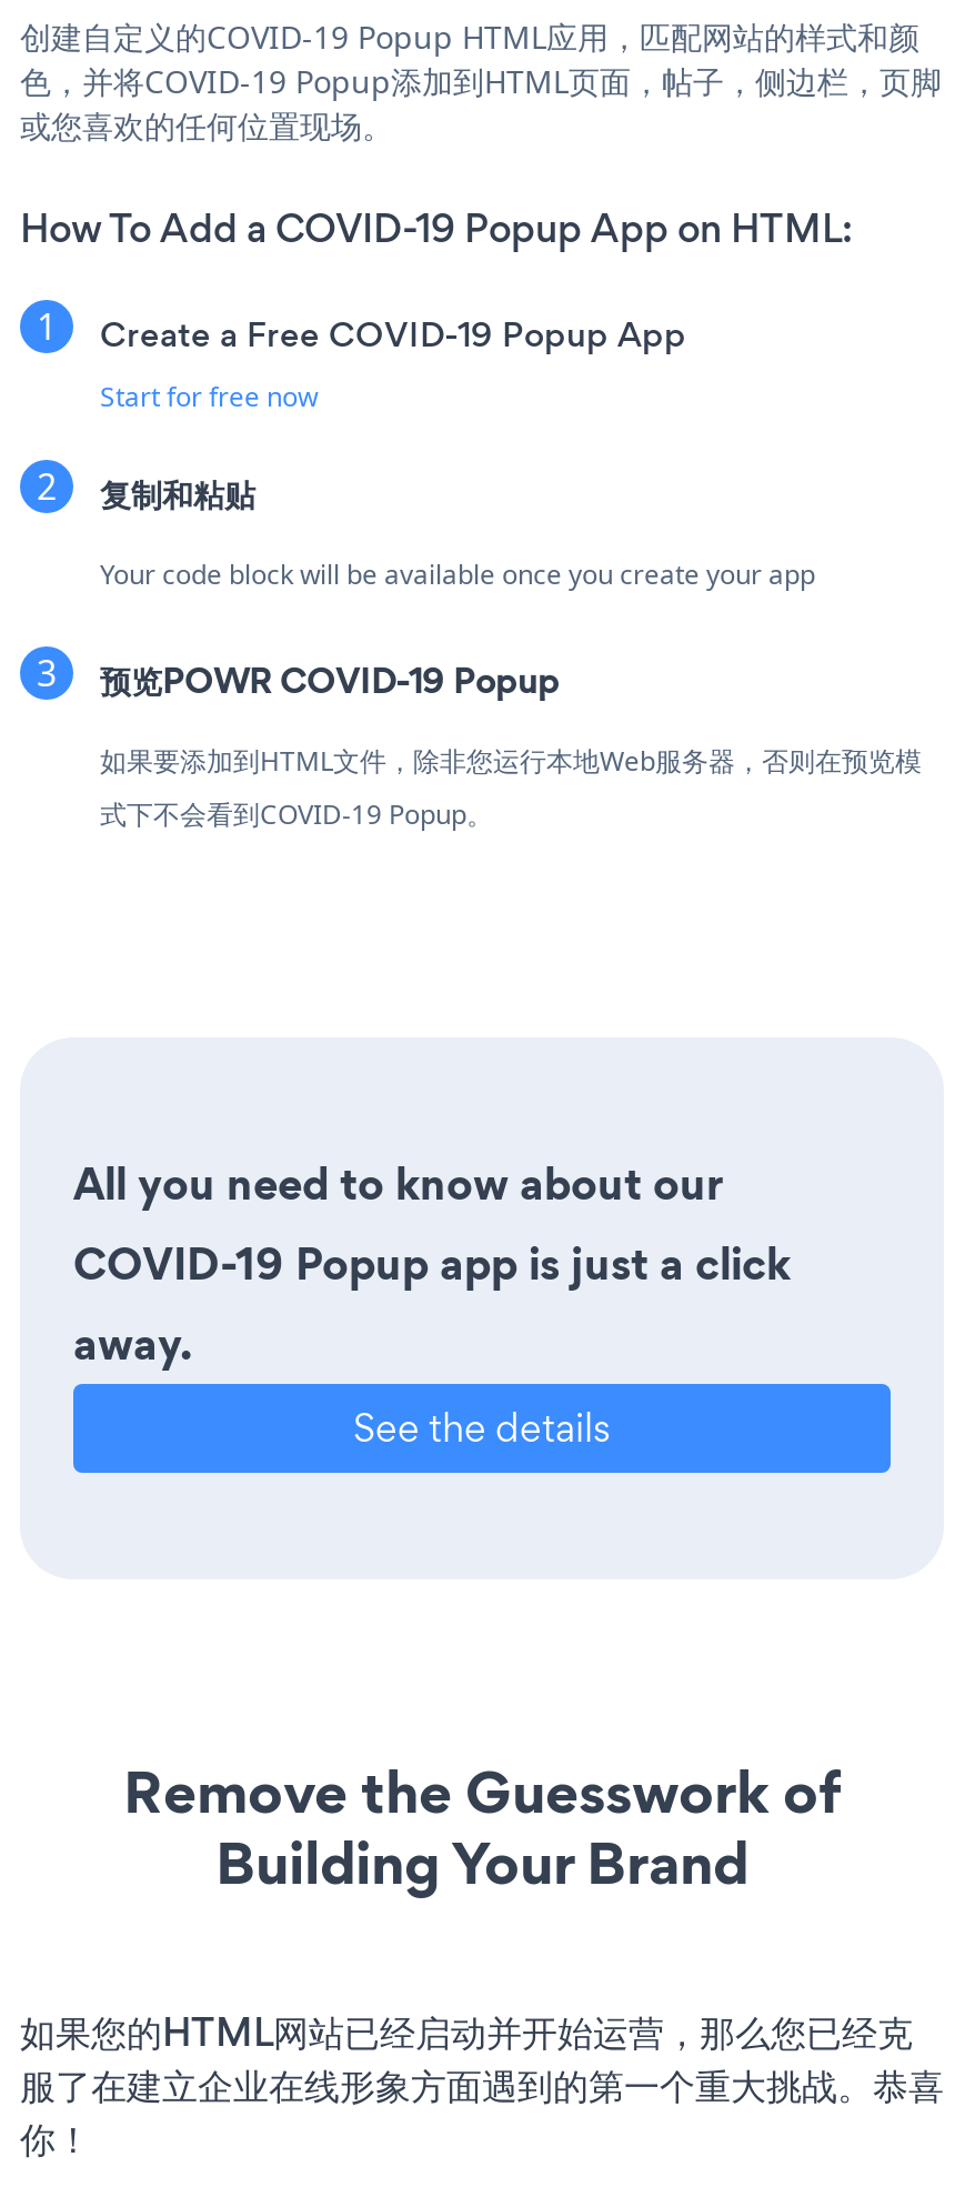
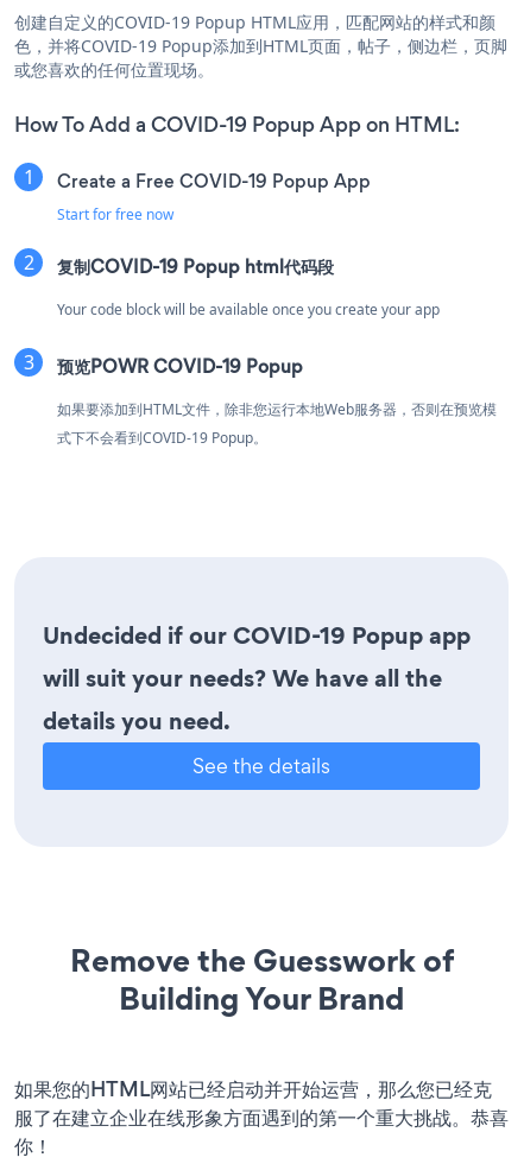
- 复制和粘贴
+ 复制COVID-19 Popup html代码段

- All you need to know about our
- COVID-19 Popup app is just a click
- away.
+ Undecided if our COVID-19 Popup app
+ will suit your needs? We have all the
+ details you need.
